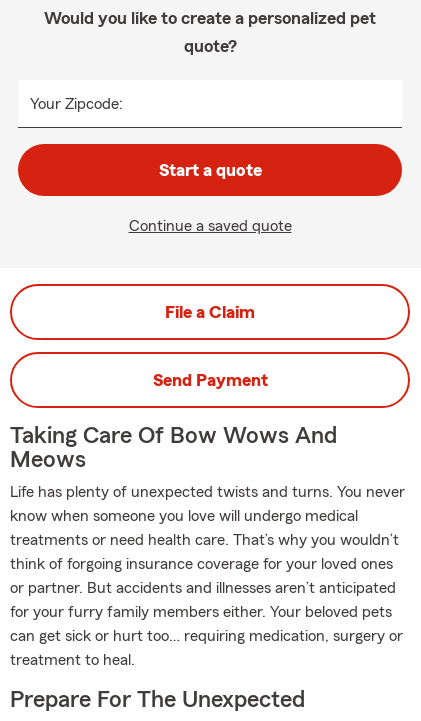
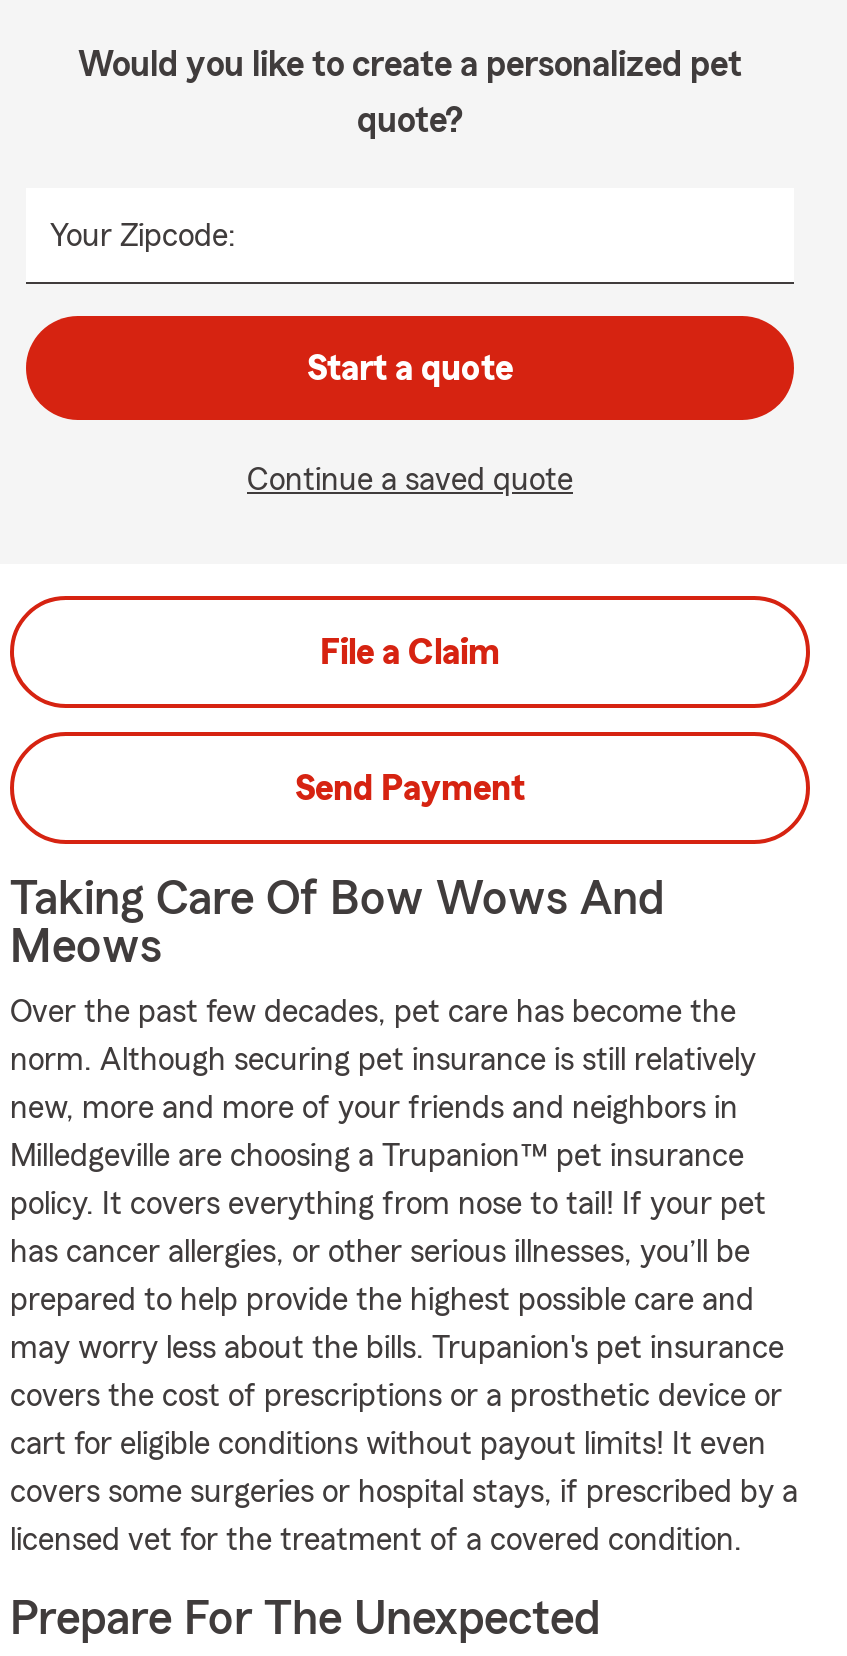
- Life has plenty of unexpected twists and turns. You never
- know when someone you love will undergo medical
- treatments or need health care. That’s why you wouldn’t
- think of forgoing insurance coverage for your loved ones
- or partner. But accidents and illnesses aren’t anticipated
- for your furry family members either. Your beloved pets
- can get sick or hurt too… requiring medication, surgery or
- treatment to heal.
+ Over the past few decades, pet care has become the
+ norm. Although securing pet insurance is still relatively
+ new, more and more of your friends and neighbors in
+ Milledgeville are choosing a Trupanion™ pet insurance
+ policy. It covers everything from nose to tail! If your pet
+ has cancer allergies, or other serious illnesses, you’ll be
+ prepared to help provide the highest possible care and
+ may worry less about the bills. Trupanion's pet insurance
+ covers the cost of prescriptions or a prosthetic device or
+ cart for eligible conditions without payout limits! It even
+ covers some surgeries or hospital stays, if prescribed by a
+ licensed vet for the treatment of a covered condition.
